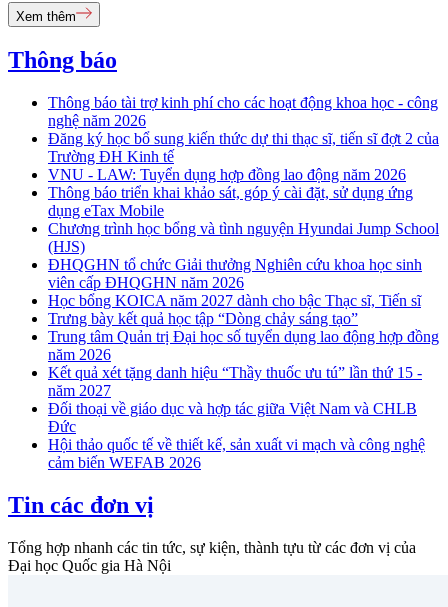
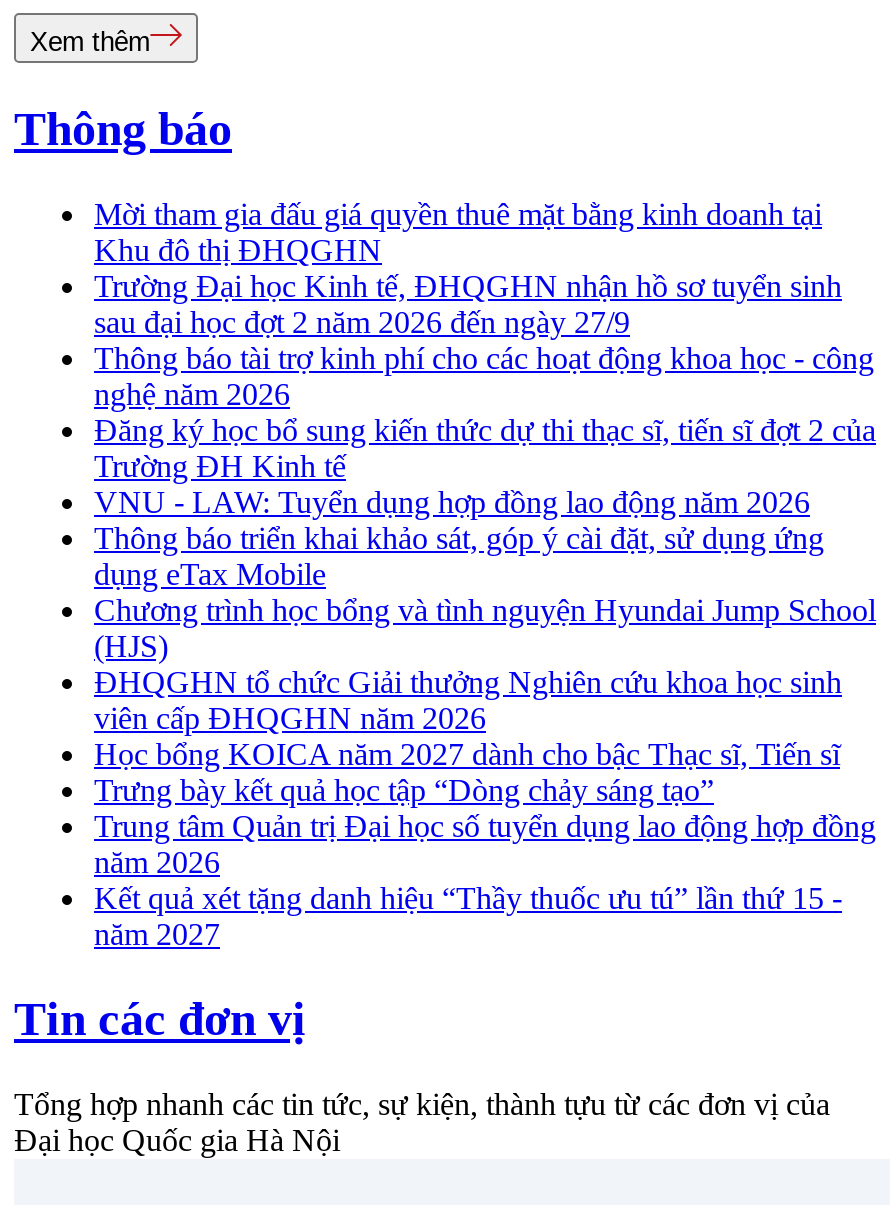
+ Mời tham gia đấu giá quyền thuê mặt bằng kinh doanh tại
+ Khu đô thị ĐHQGHN
+ Trường Đại học Kinh tế, ĐHQGHN nhận hồ sơ tuyển sinh
+ sau đại học đợt 2 năm 2026 đến ngày 27/9

moved down: Thông báo tài trợ kinh phí cho các hoạt động khoa học - công | nghệ năm 2026 | Đăng ký học bổ sung kiến thức dự thi thạc sĩ, tiến sĩ đợt 2 của | ... | Kết quả xét tặng danh hiệu “Thầy thuốc ưu tú” lần thứ 15 - | năm 2027

- Đối thoại về giáo dục và hợp tác giữa Việt Nam và CHLB
- Đức
- Hội thảo quốc tế về thiết kế, sản xuất vi mạch và công nghệ
- cảm biến WEFAB 2026
